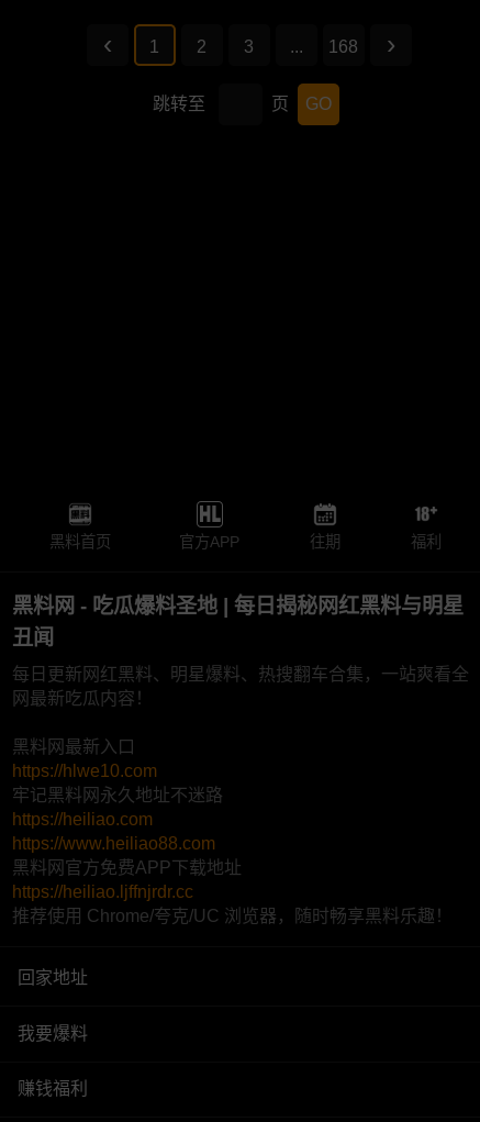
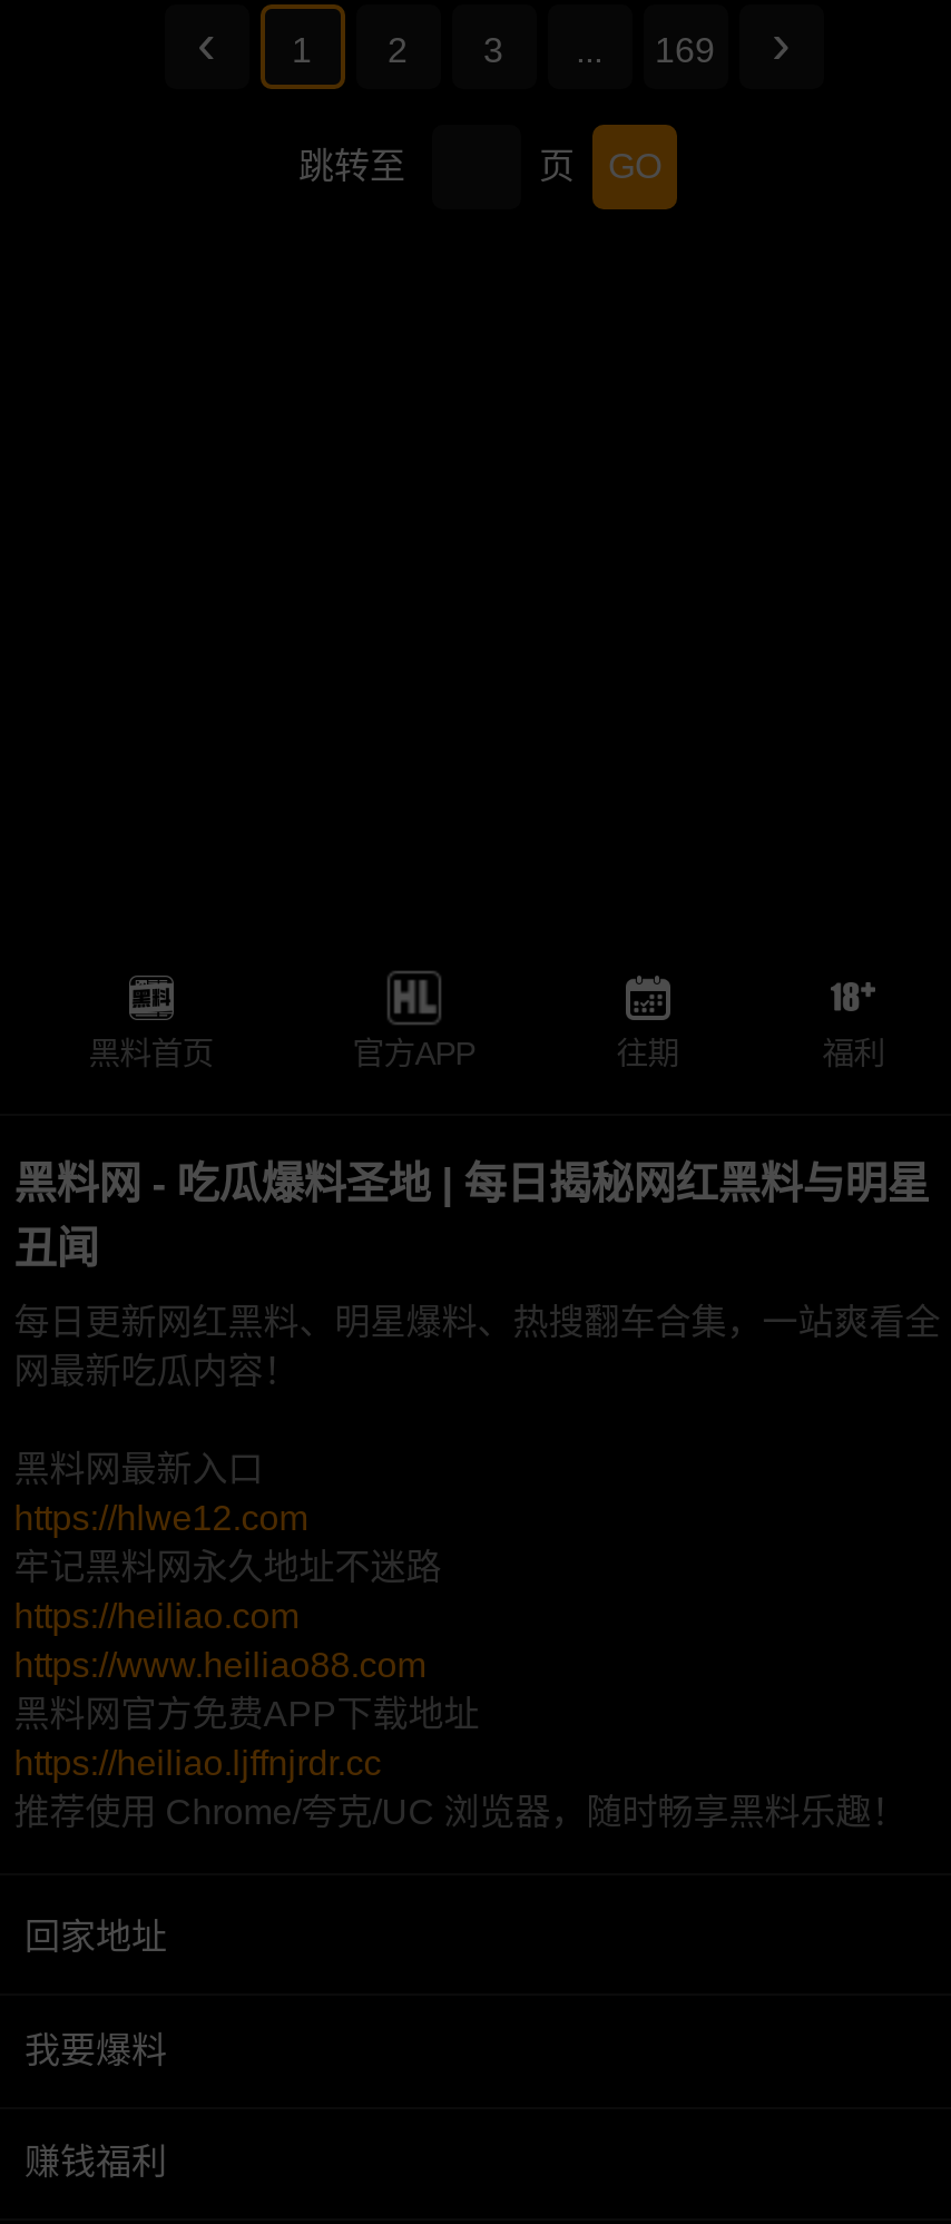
- 168
+ 169

- https://hlwe10.com
+ https://hlwe12.com
